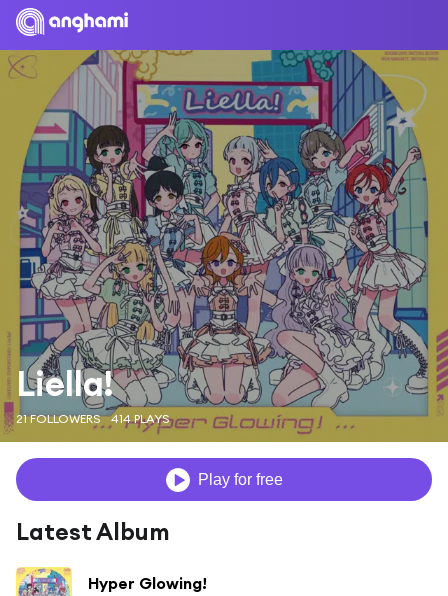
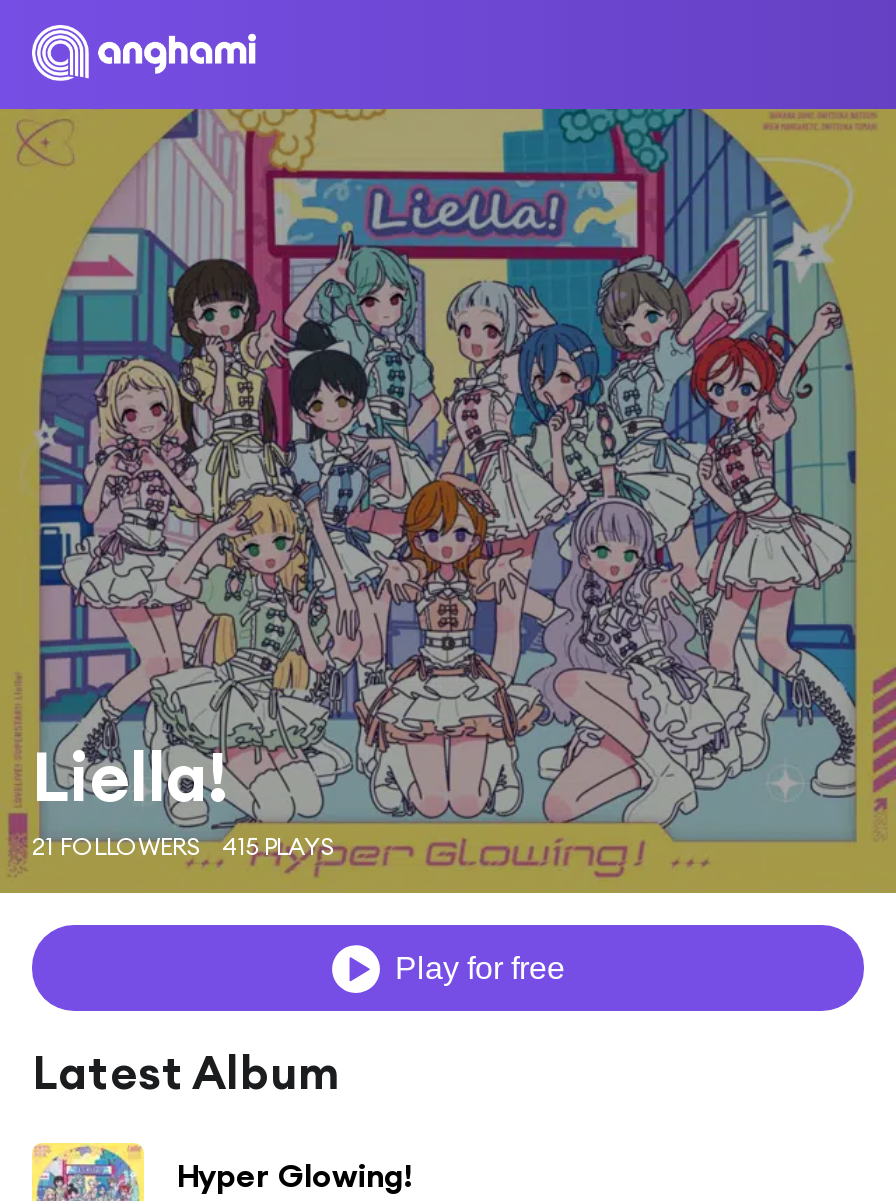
- 21 FOLLOWERS 414 PLAYS
+ 21 FOLLOWERS 415 PLAYS
